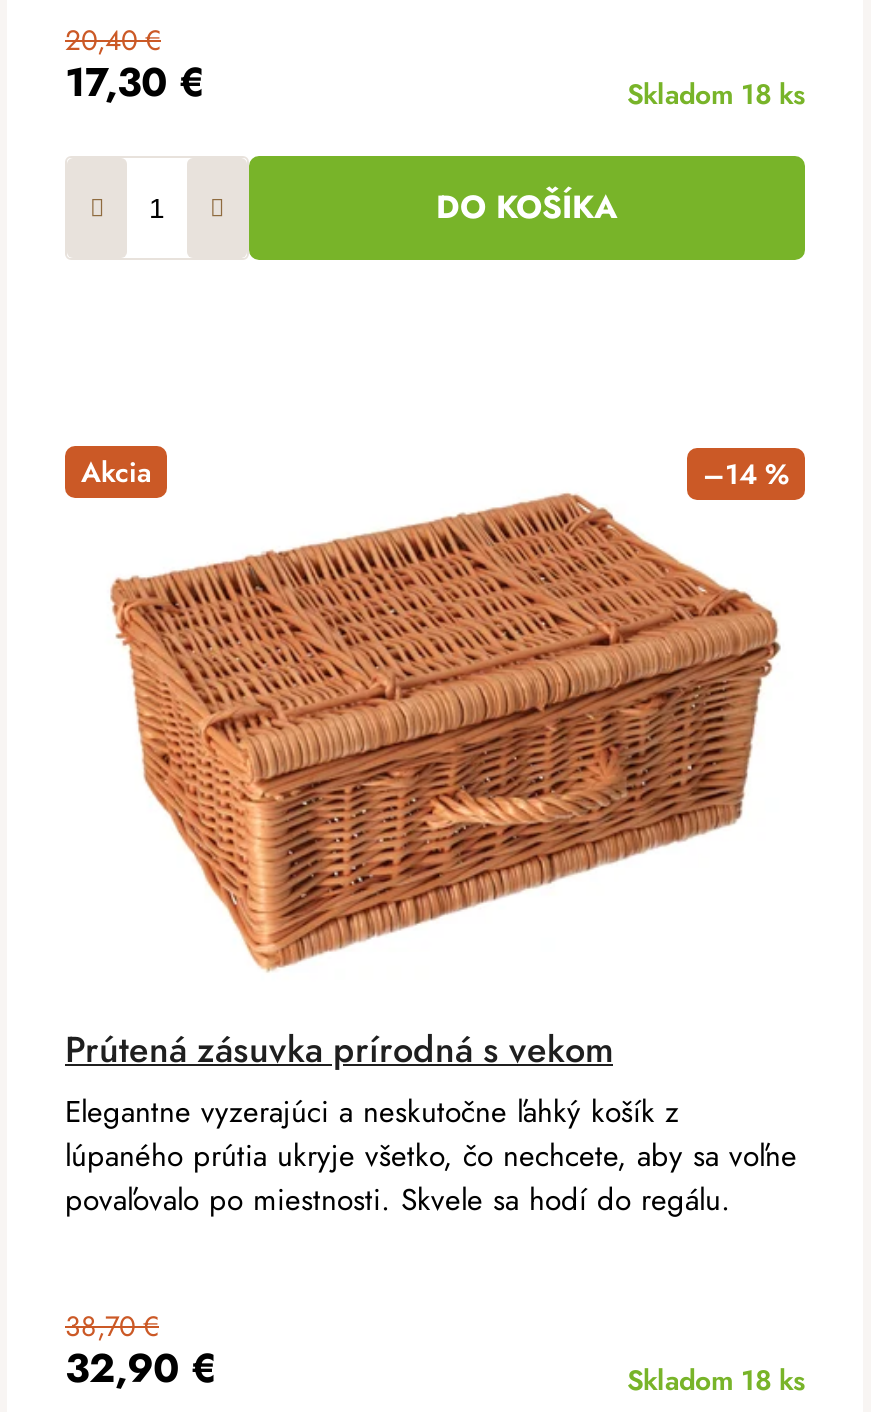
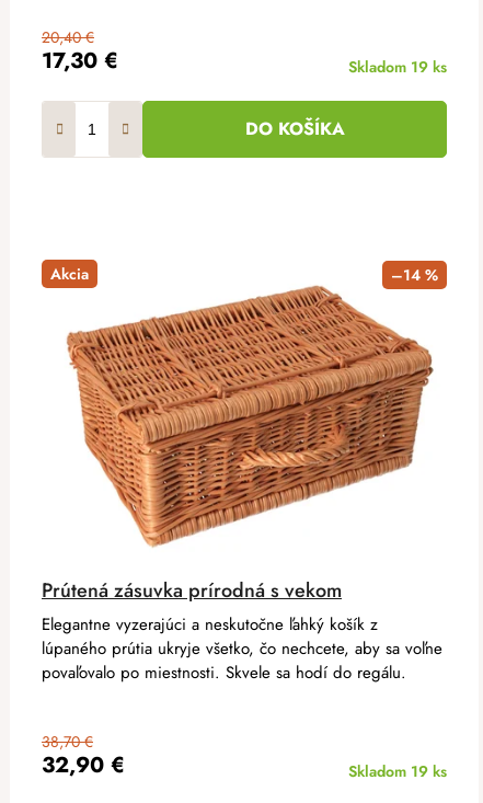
- Skladom 18 ks
+ Skladom 19 ks

- Skladom 18 ks
+ Skladom 19 ks
